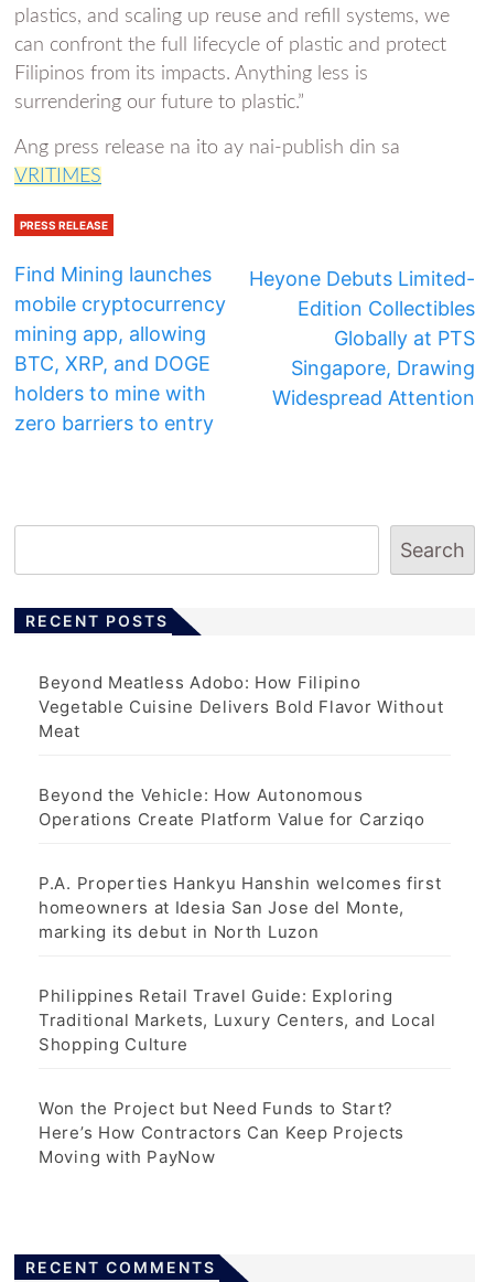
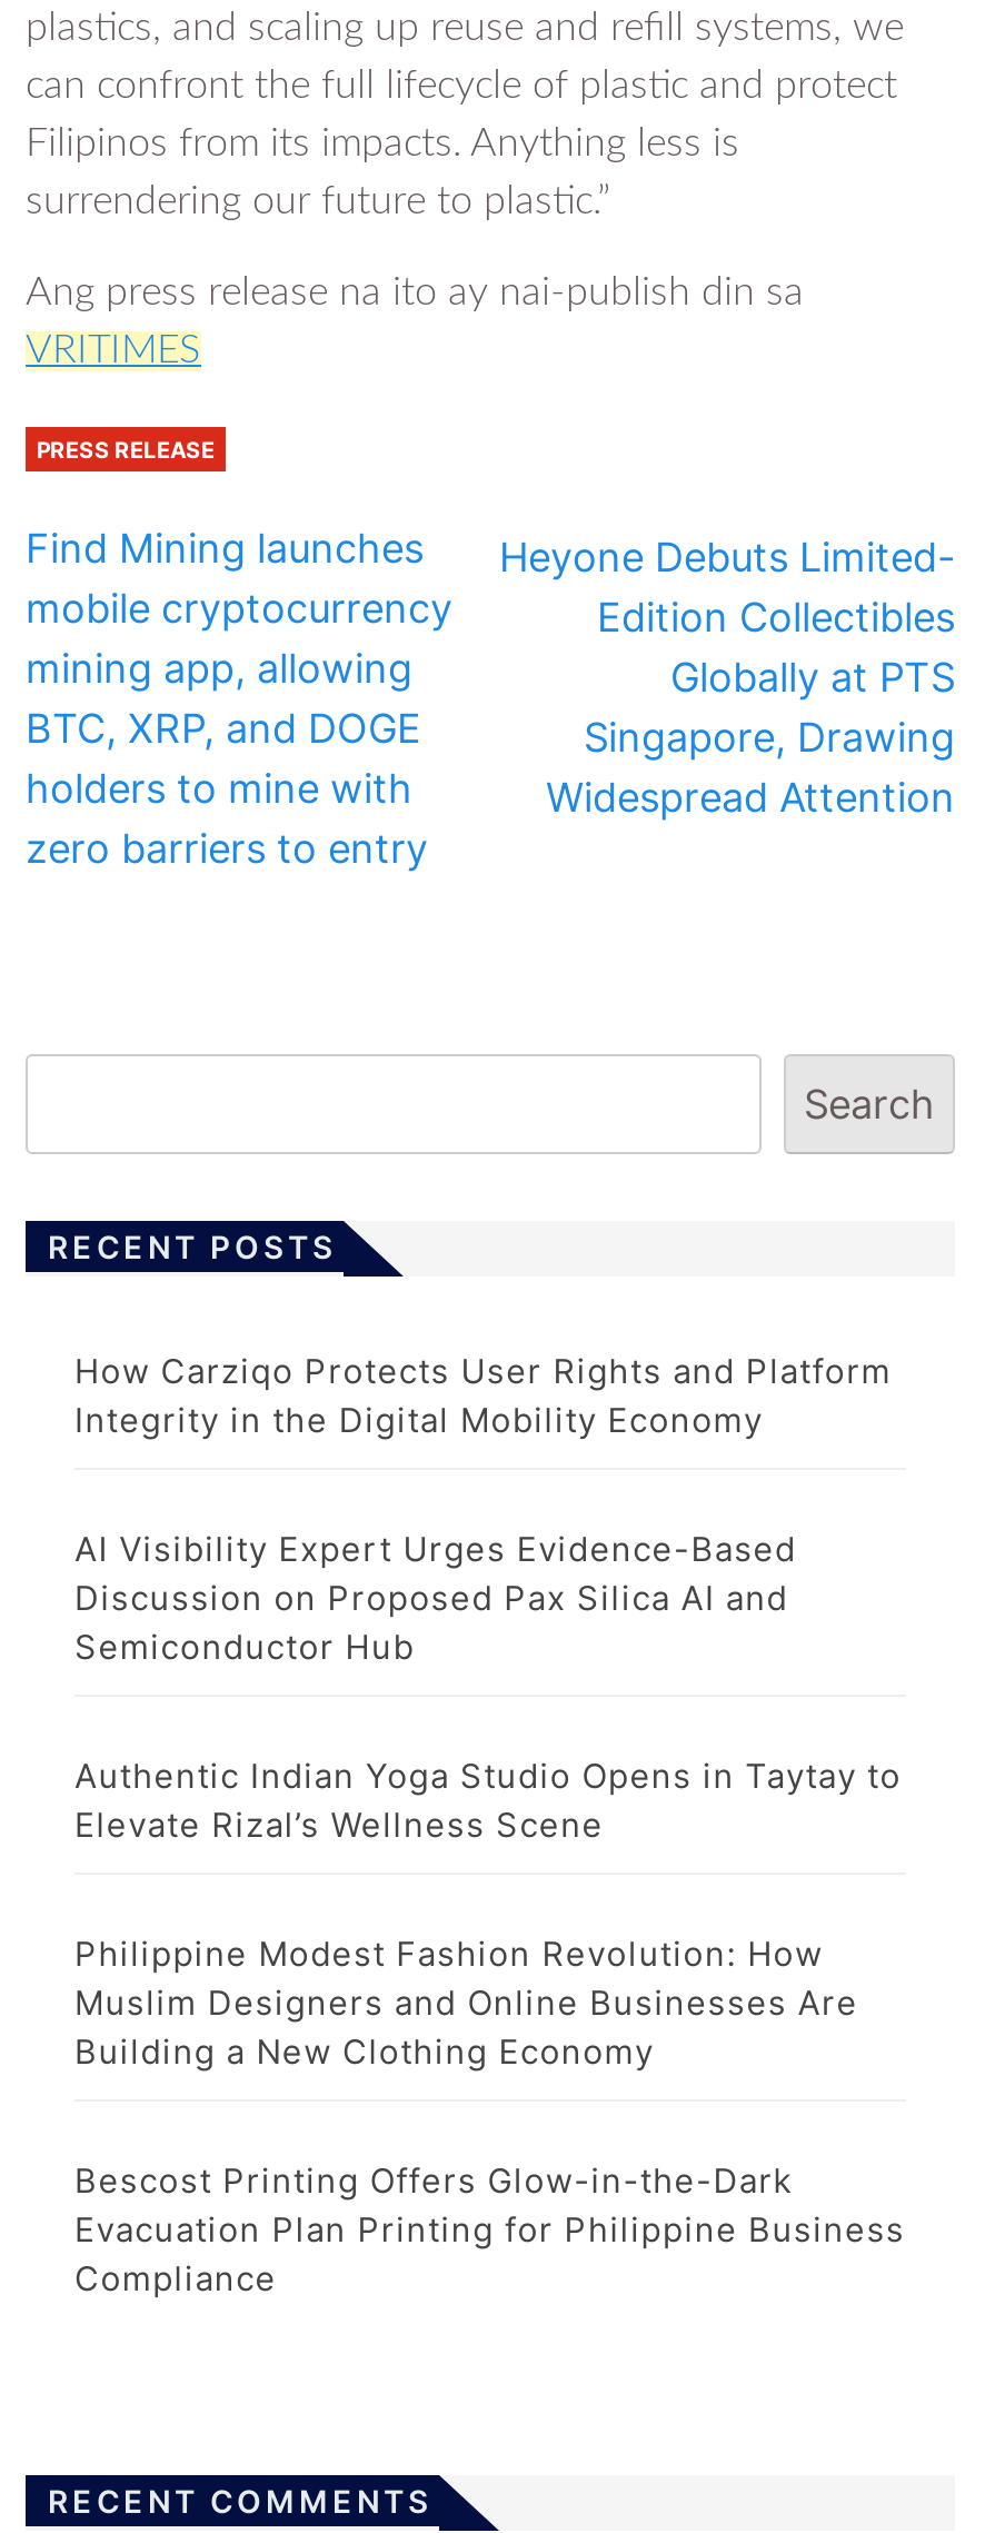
- Beyond Meatless Adobo: How Filipino
- Vegetable Cuisine Delivers Bold Flavor Without
- Meat
+ How Carziqo Protects User Rights and Platform
+ Integrity in the Digital Mobility Economy

- Beyond the Vehicle: How Autonomous
- Operations Create Platform Value for Carziqo
+ AI Visibility Expert Urges Evidence-Based
+ Discussion on Proposed Pax Silica AI and
+ Semiconductor Hub

- P.A. Properties Hankyu Hanshin welcomes first
- homeowners at Idesia San Jose del Monte,
- marking its debut in North Luzon
+ Authentic Indian Yoga Studio Opens in Taytay to
+ Elevate Rizal’s Wellness Scene

- Philippines Retail Travel Guide: Exploring
- Traditional Markets, Luxury Centers, and Local
- Shopping Culture
+ Philippine Modest Fashion Revolution: How
+ Muslim Designers and Online Businesses Are
+ Building a New Clothing Economy

- Won the Project but Need Funds to Start?
- Here’s How Contractors Can Keep Projects
- Moving with PayNow
+ Bescost Printing Offers Glow-in-the-Dark
+ Evacuation Plan Printing for Philippine Business
+ Compliance
